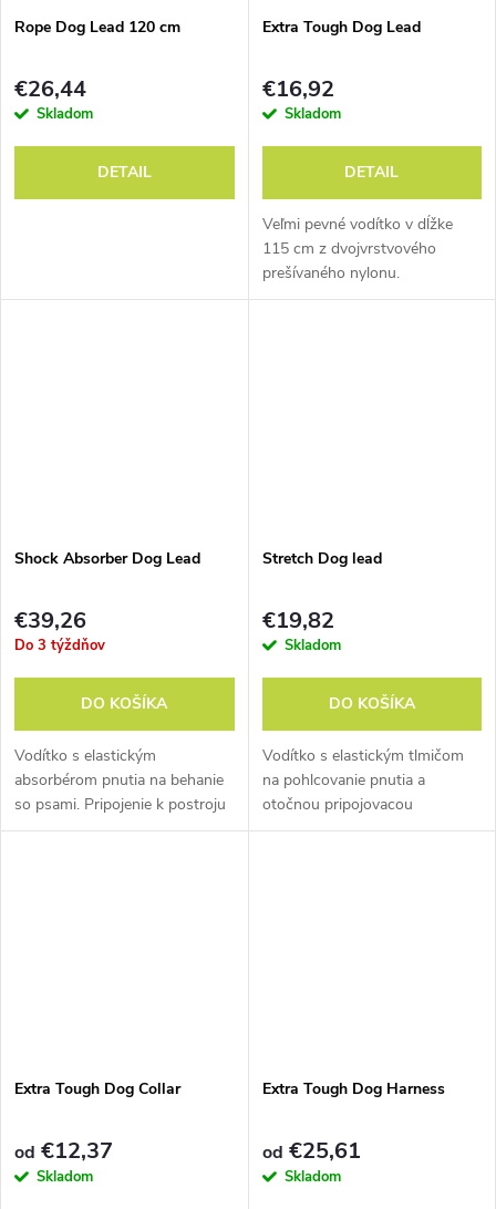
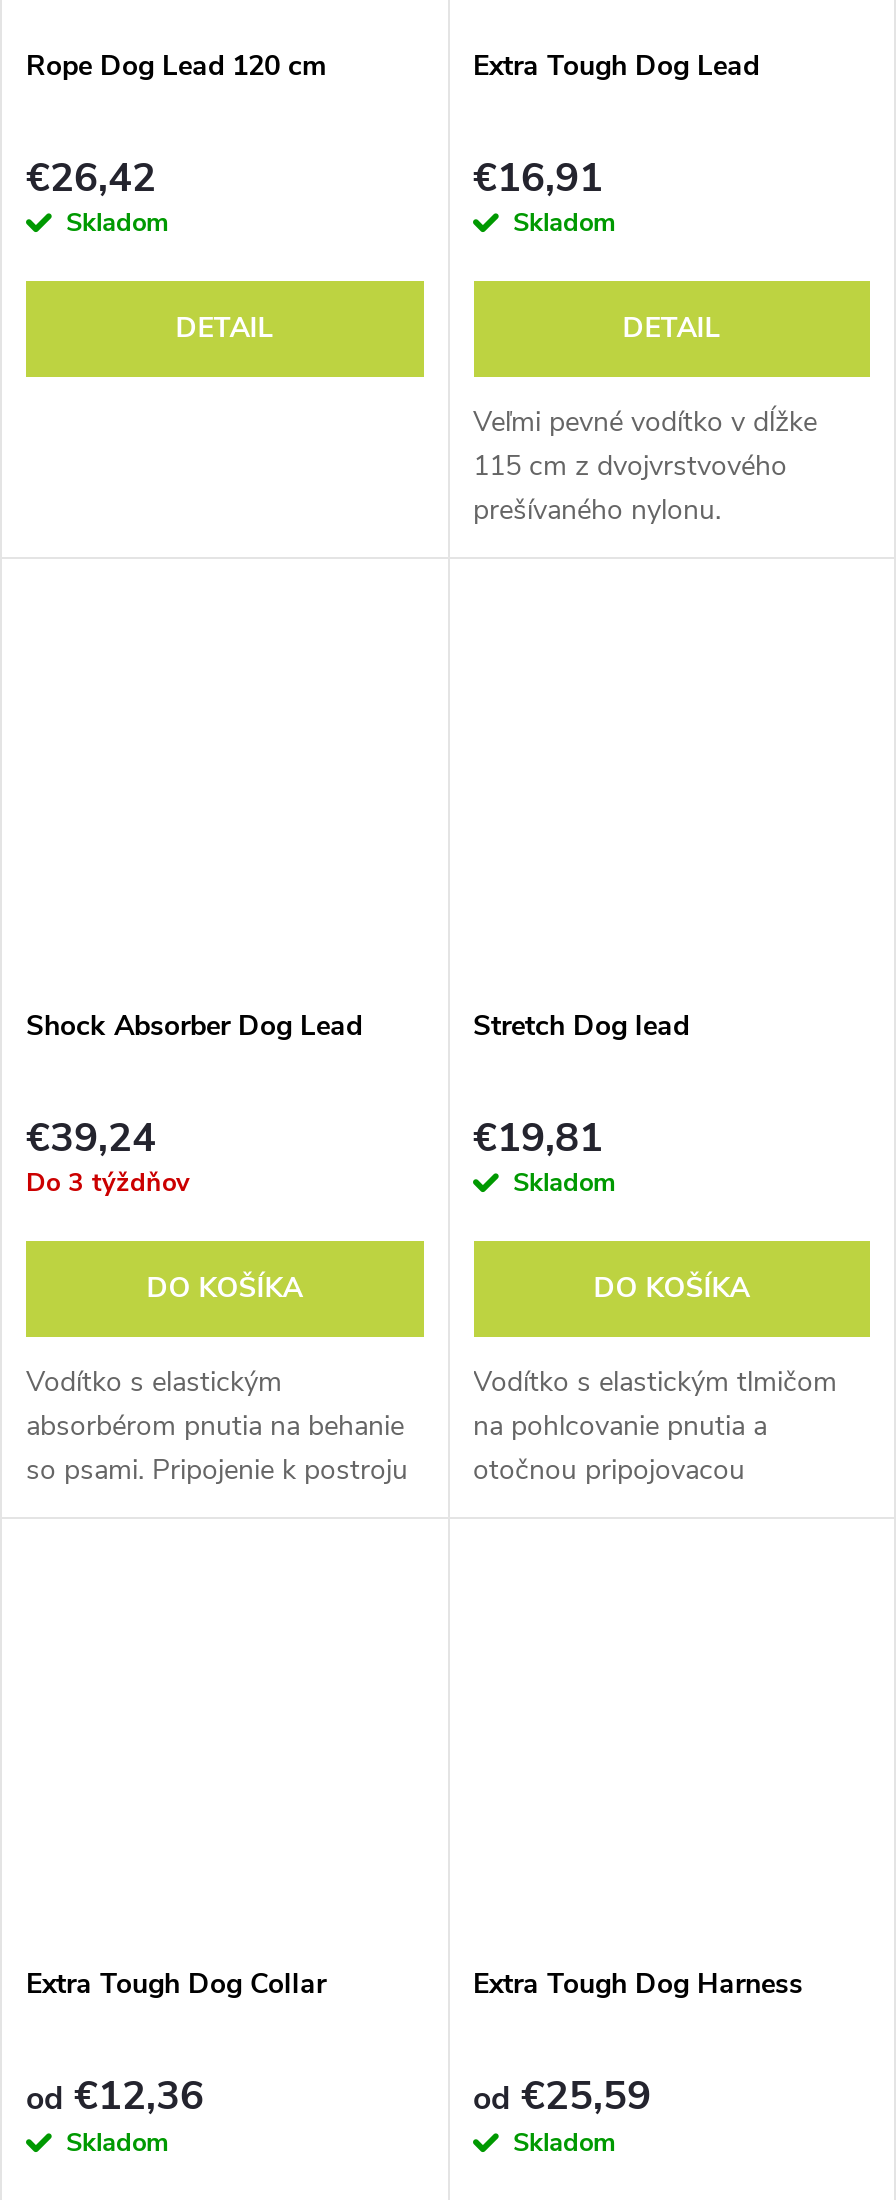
- €26,44
+ €26,42

- €16,92
+ €16,91

- €39,26
+ €39,24

- €19,82
+ €19,81

- od €12,37
+ od €12,36

- od €25,61
+ od €25,59
